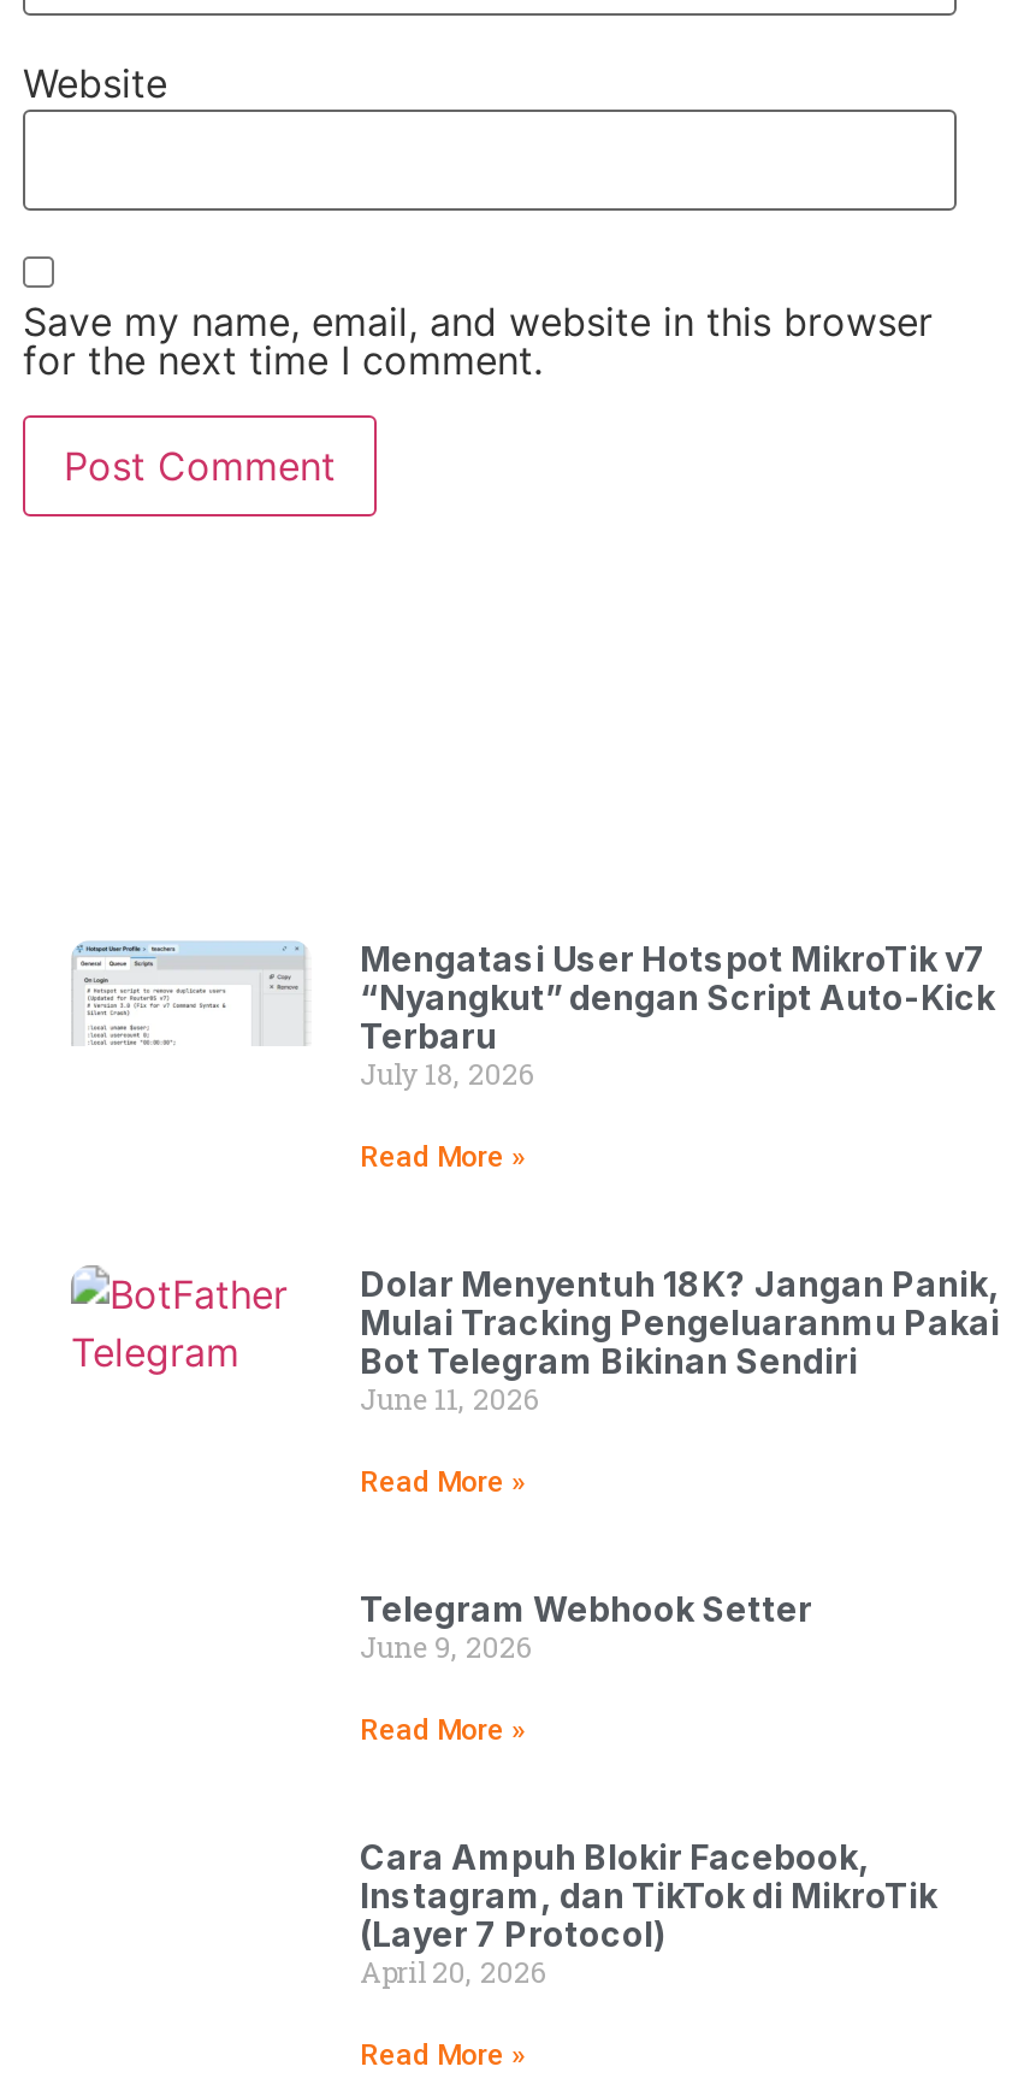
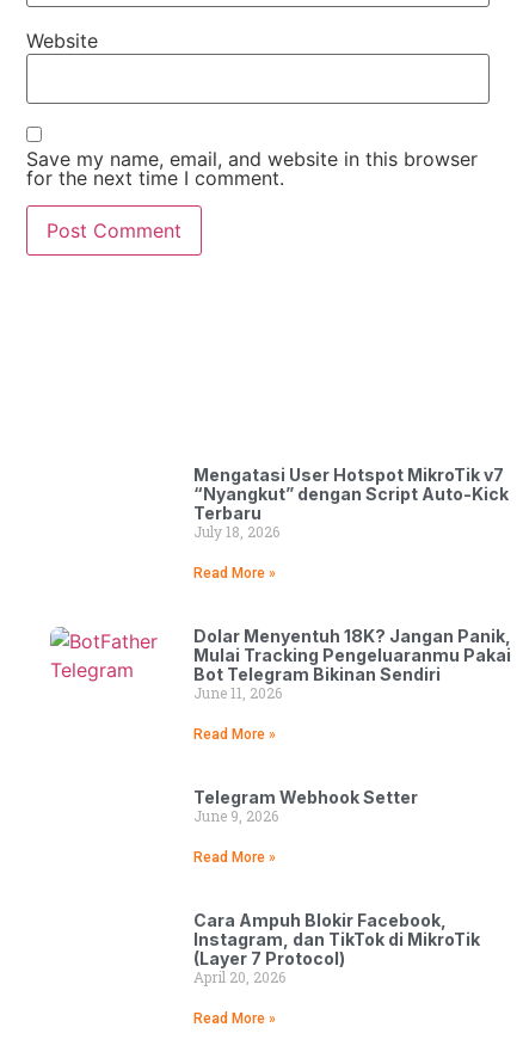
- [image]
